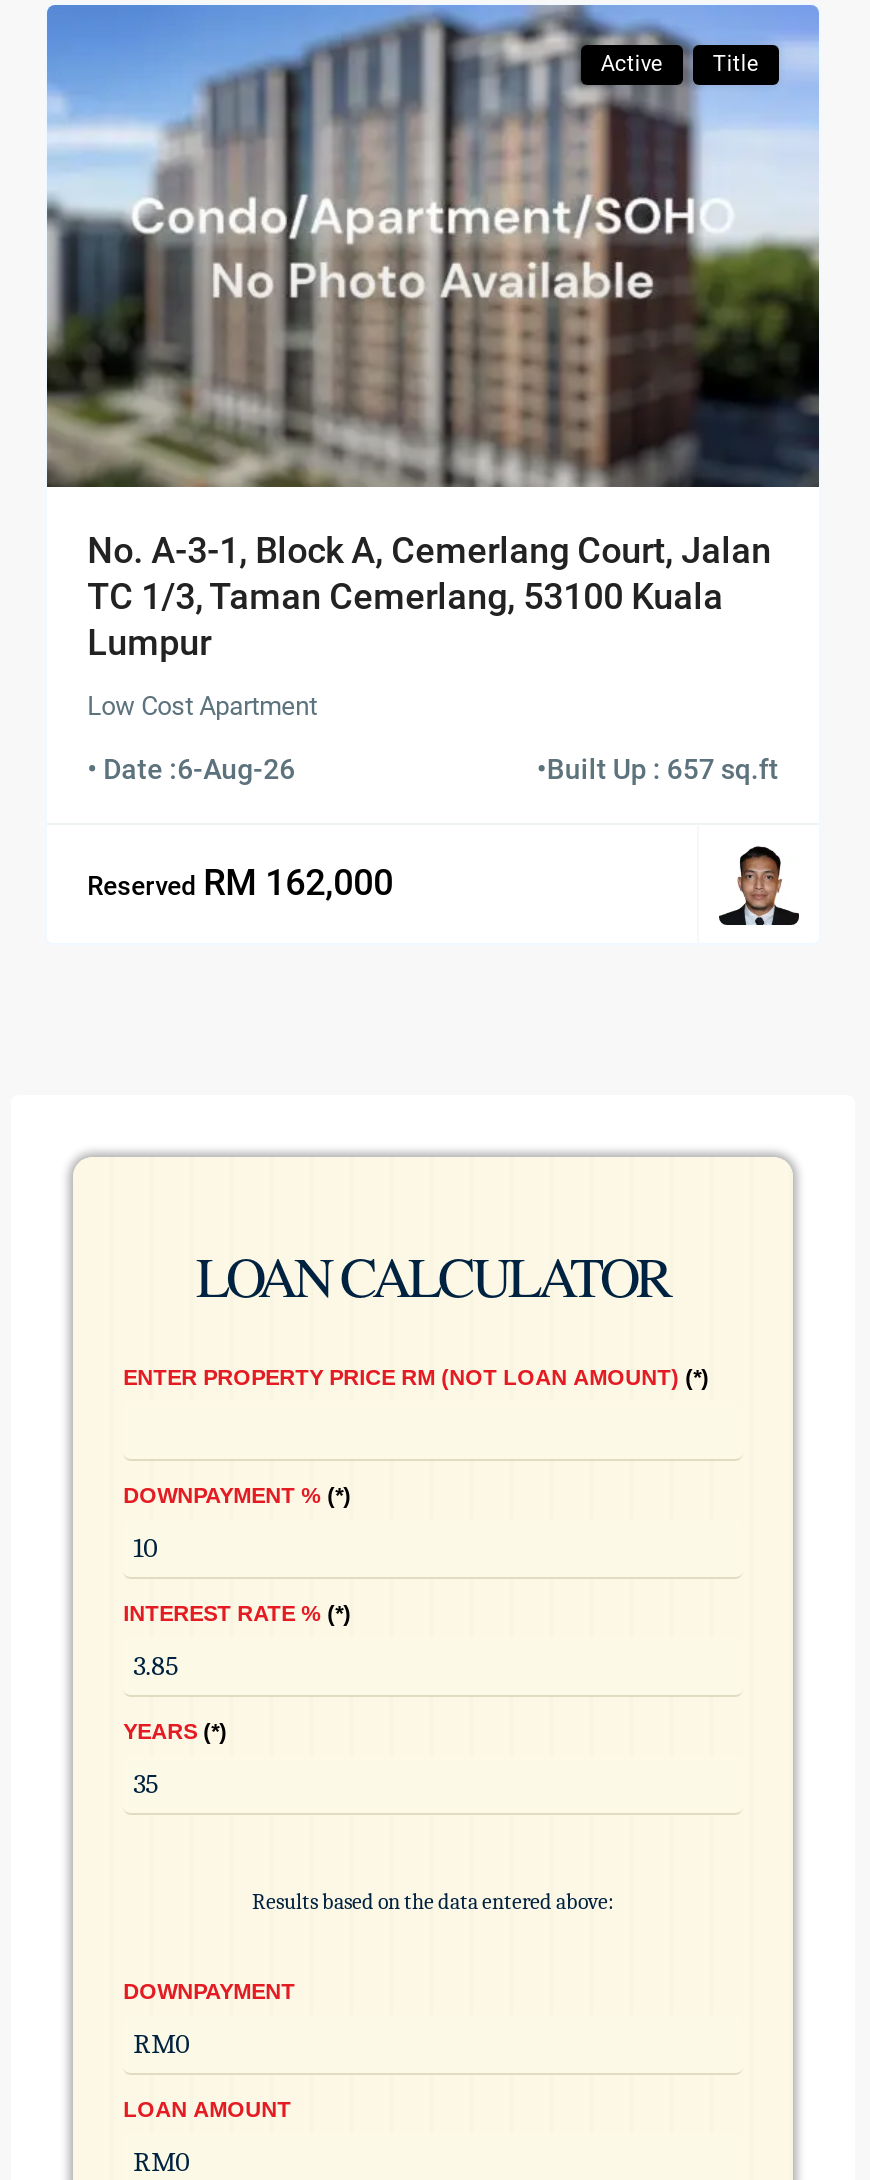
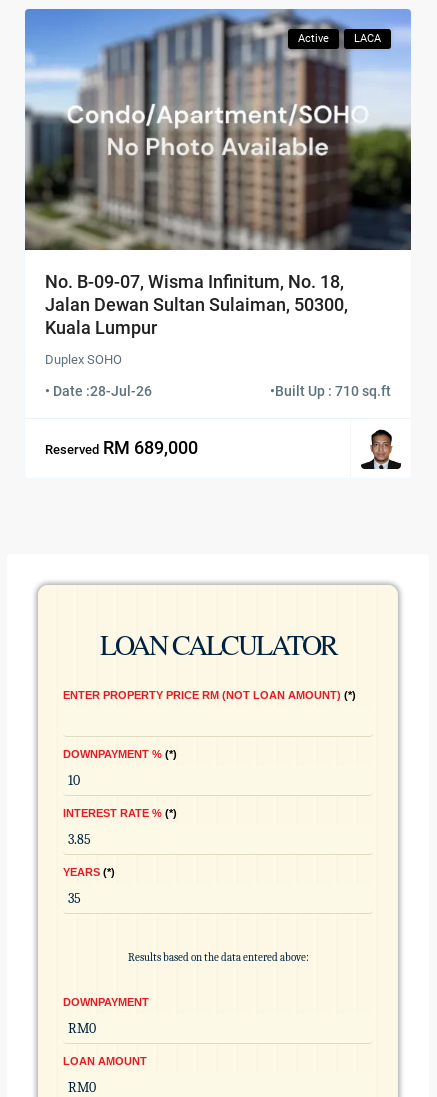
- Title
+ LACA

- No. A-3-1, Block A, Cemerlang Court, Jalan
- TC 1/3, Taman Cemerlang, 53100 Kuala
- Lumpur
+ No. B-09-07, Wisma Infinitum, No. 18,
+ Jalan Dewan Sultan Sulaiman, 50300,
+ Kuala Lumpur

- Low Cost Apartment
+ Duplex SOHO

- • Date : 6-Aug-26
- •Built Up : 657 sq.ft
+ • Date : 28-Jul-26
+ •Built Up : 710 sq.ft

- Reserved RM 162,000
+ Reserved RM 689,000
